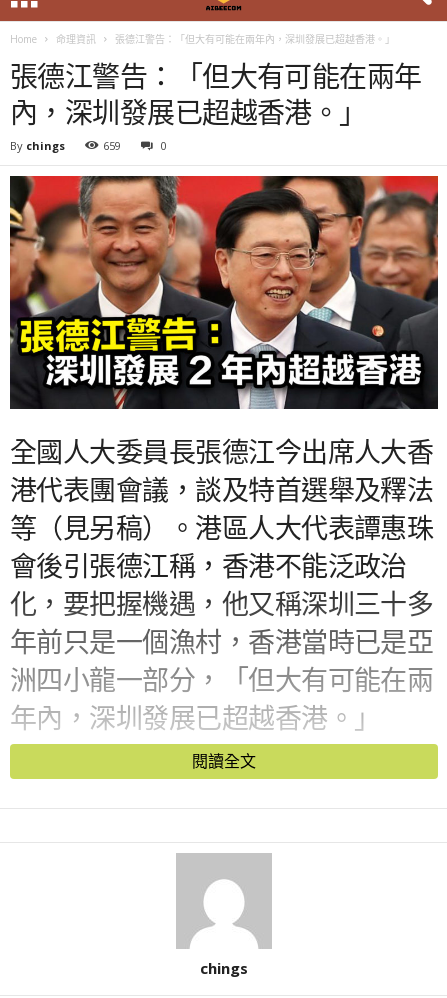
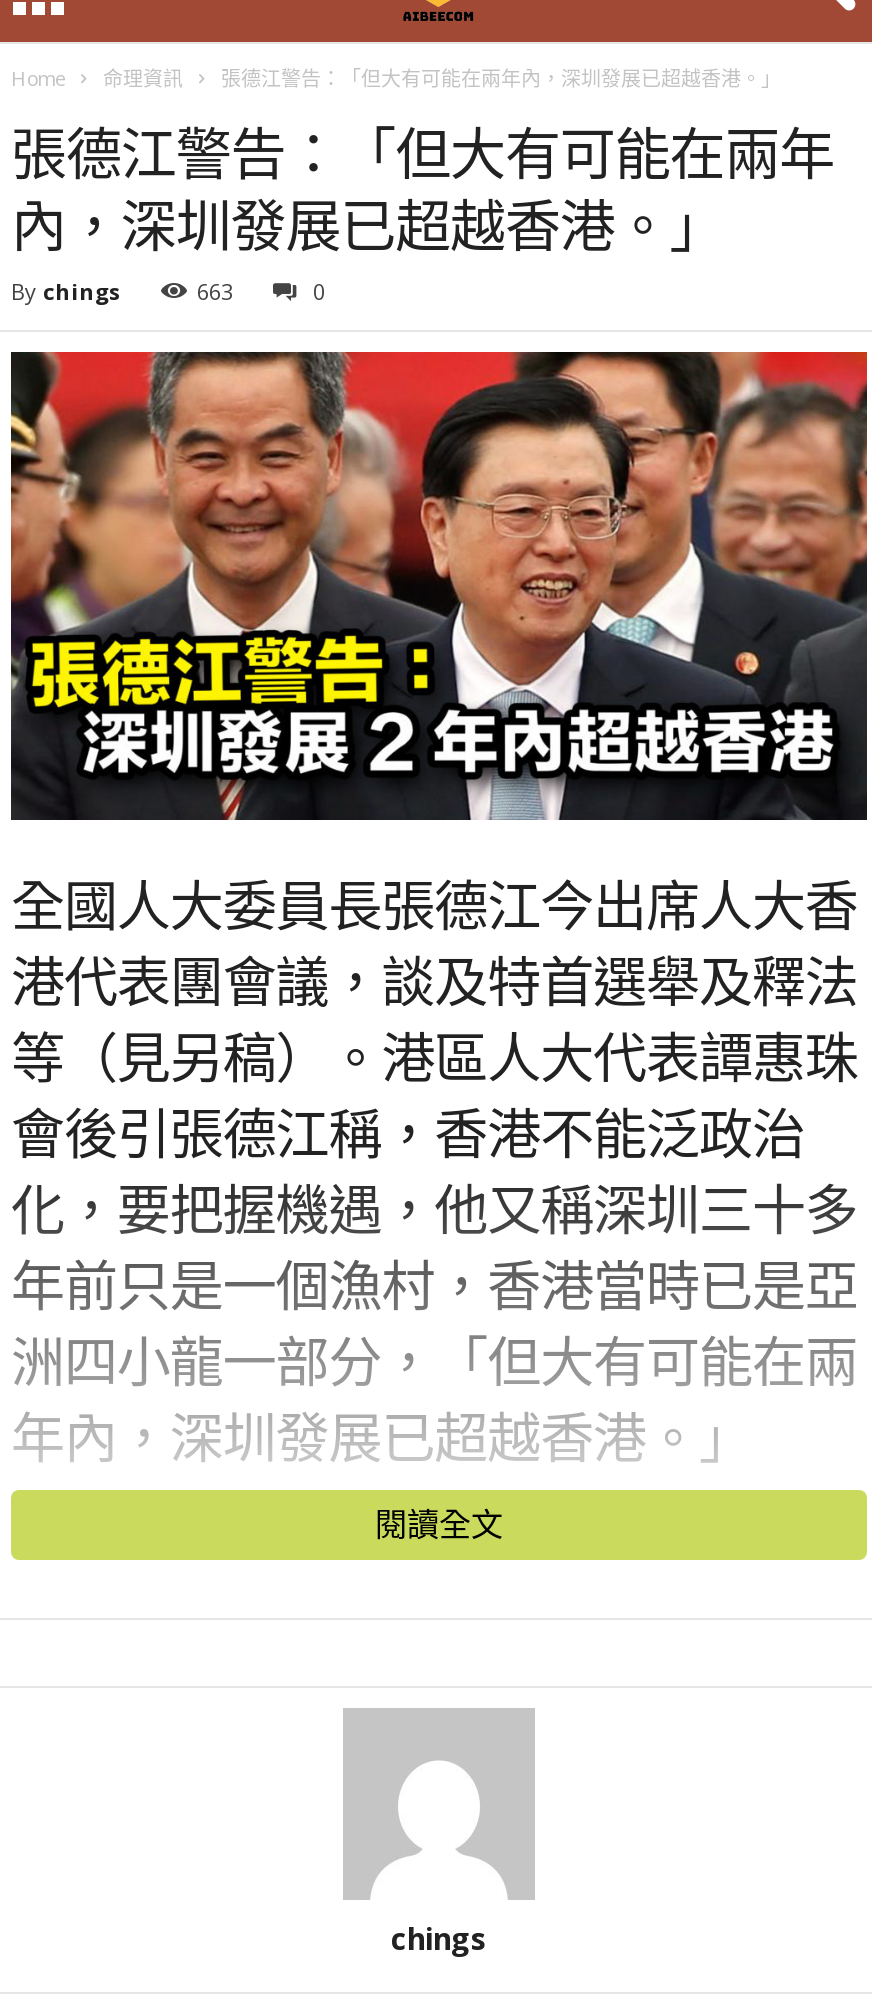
- 659
+ 663
